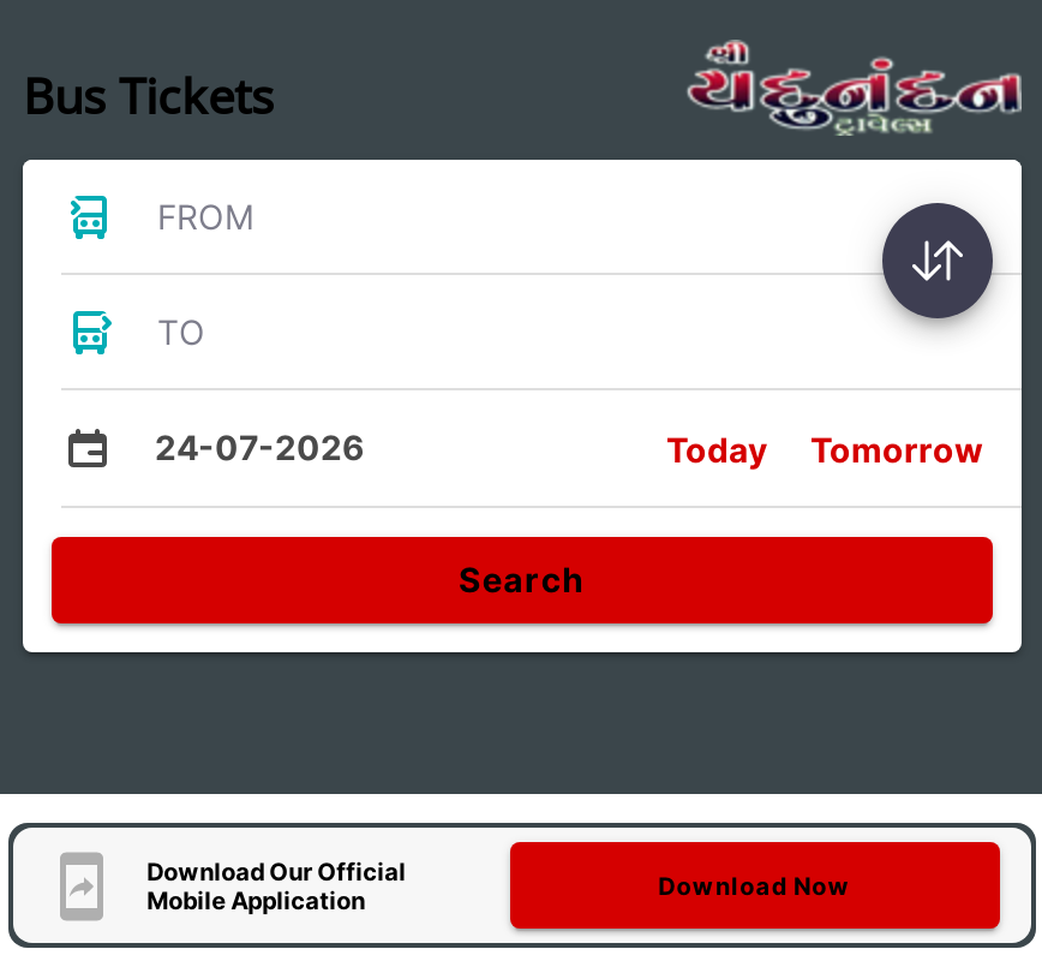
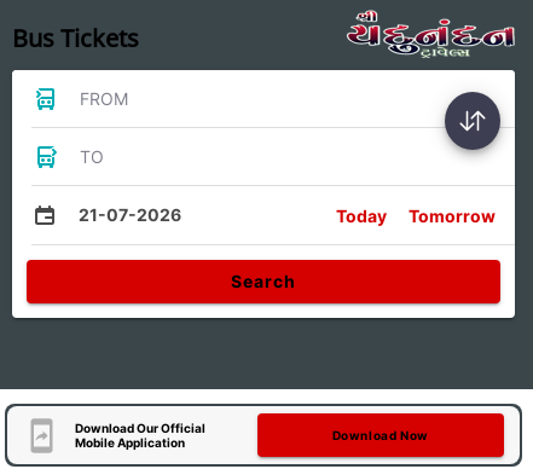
- 24-07-2026
+ 21-07-2026
